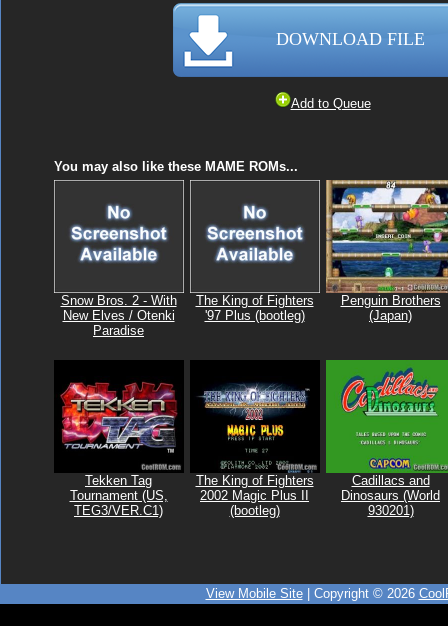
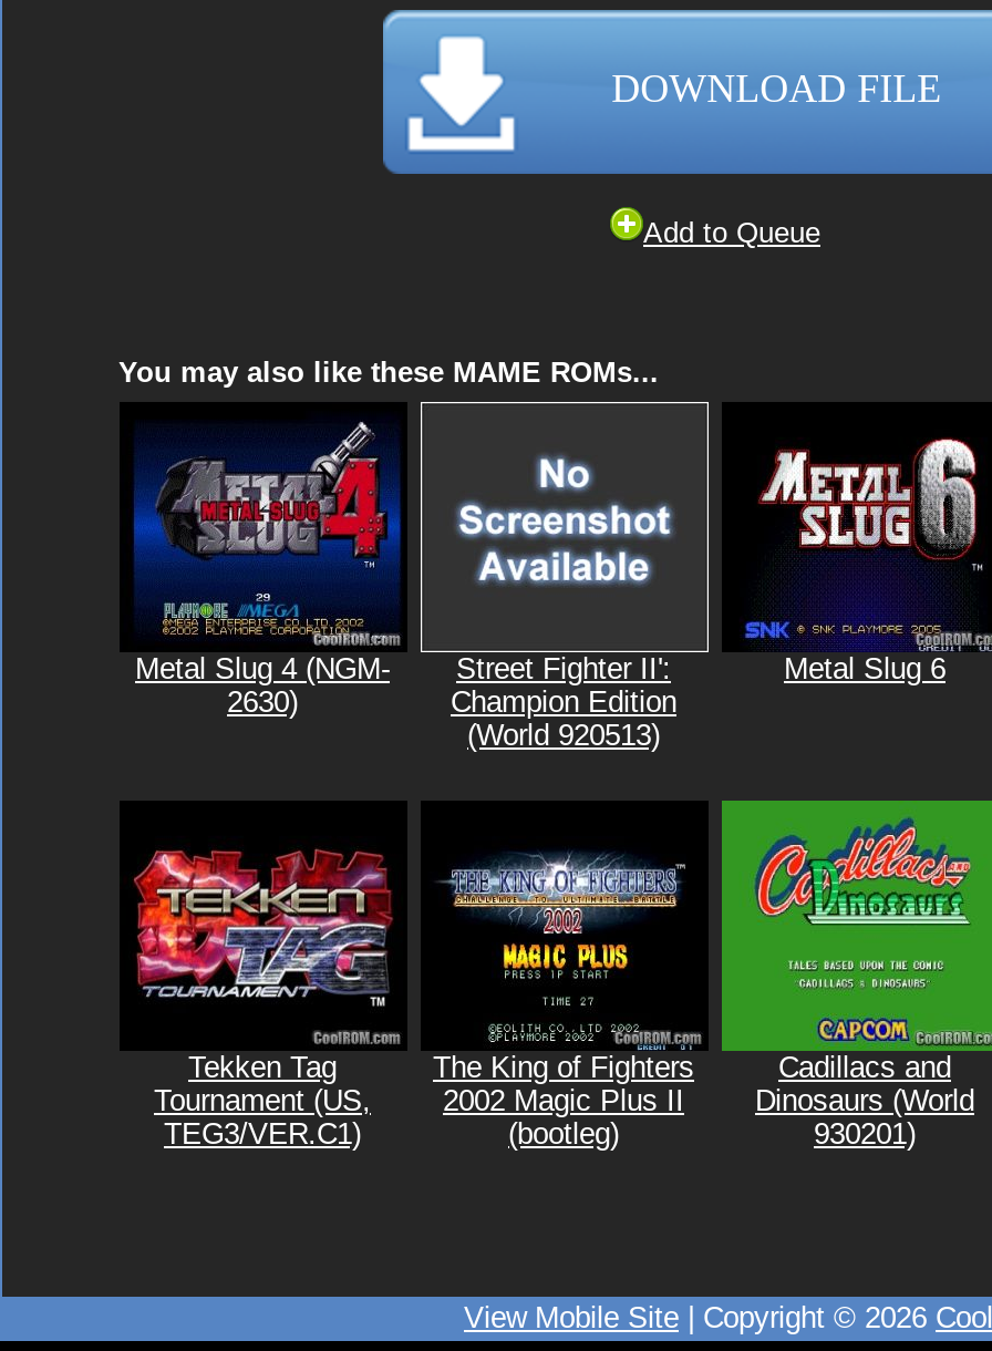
- [image]
- Snow Bros. 2 - With
- New Elves / Otenki
- Paradise
+ [image]
+ Metal Slug 4 (NGM-
+ 2630)

- [image]
- Penguin Brothers
- (Japan)
+ [image]
+ Metal Slug 6

- The King of Fighters
- '97 Plus (bootleg)
+ Street Fighter II':
+ Champion Edition
+ (World 920513)
